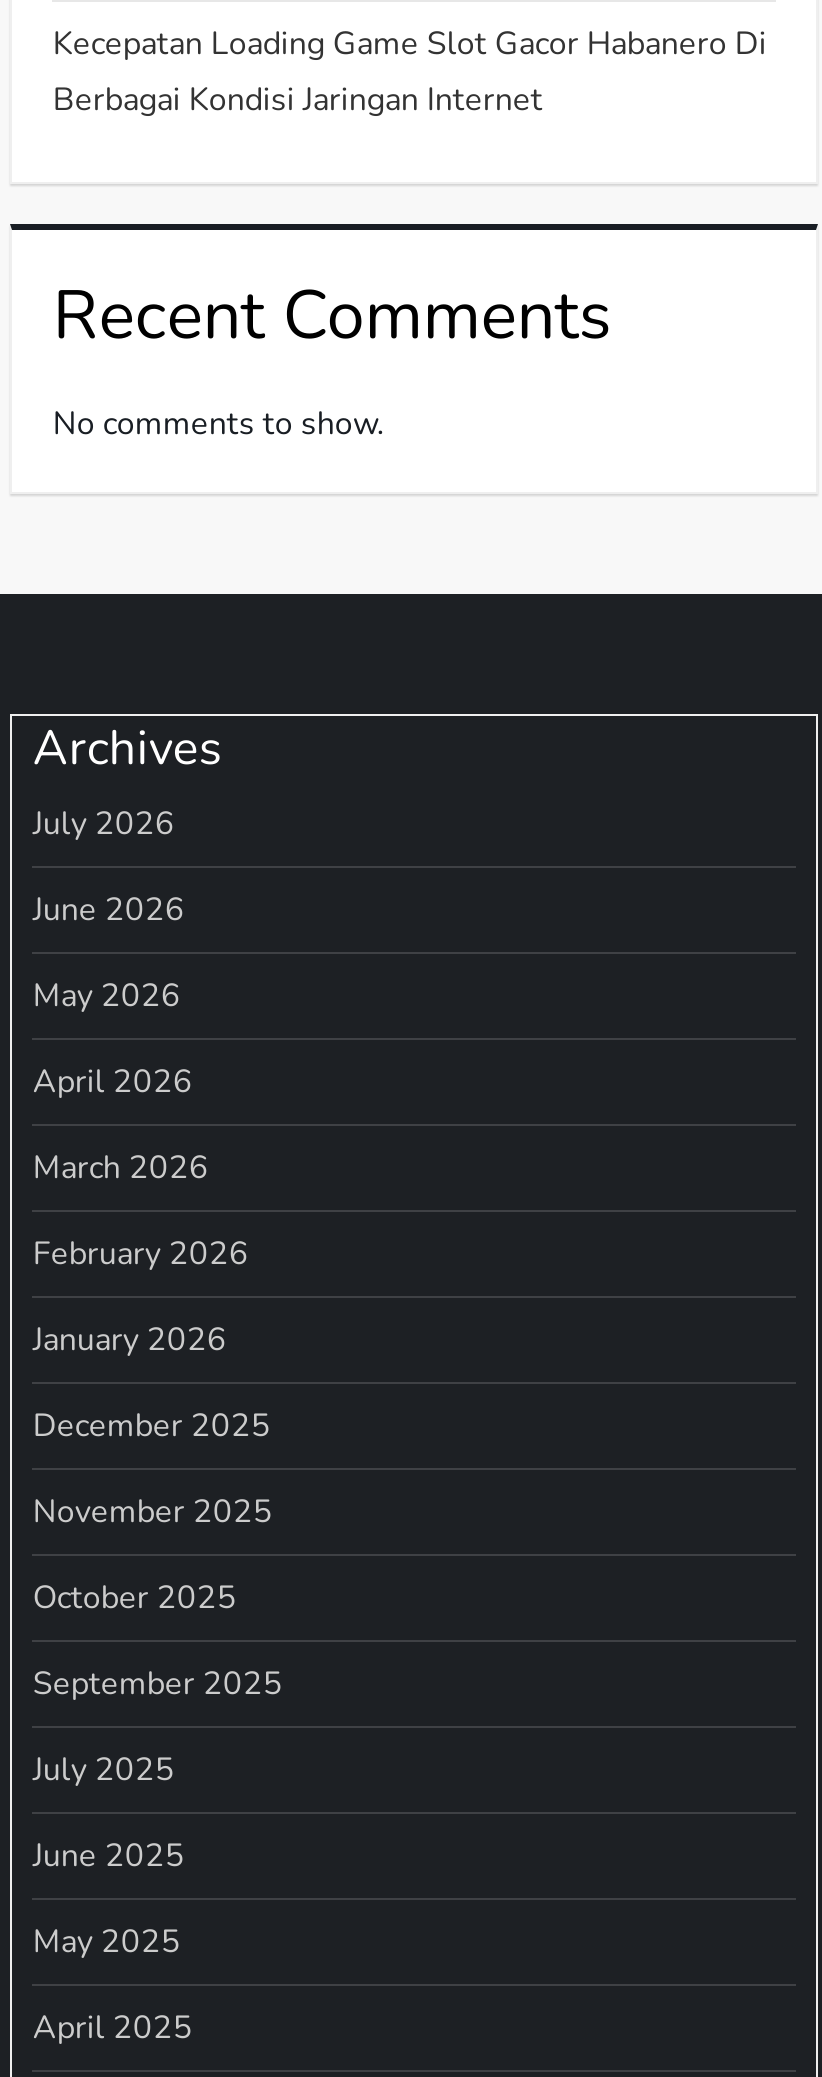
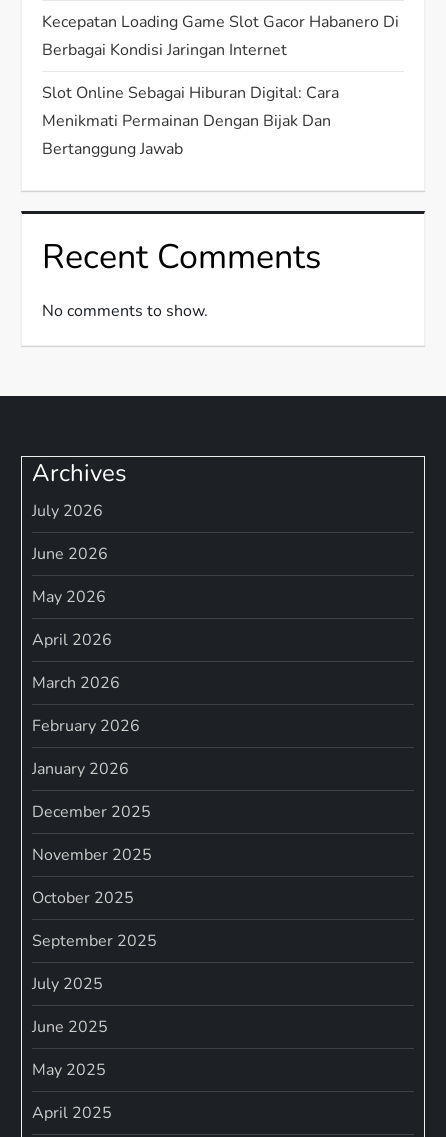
+ Slot Online Sebagai Hiburan Digital: Cara
+ Menikmati Permainan Dengan Bijak Dan
+ Bertanggung Jawab
